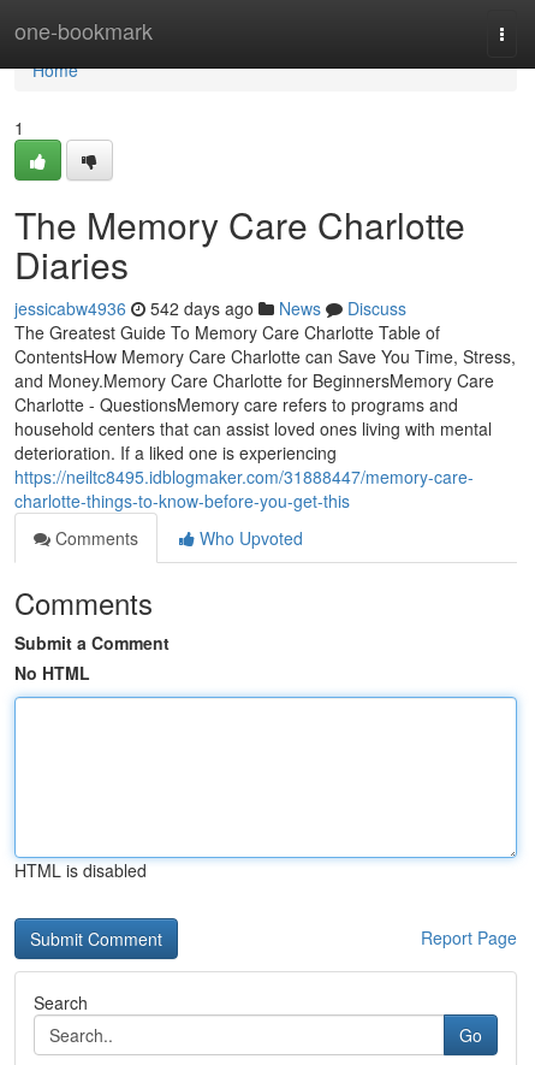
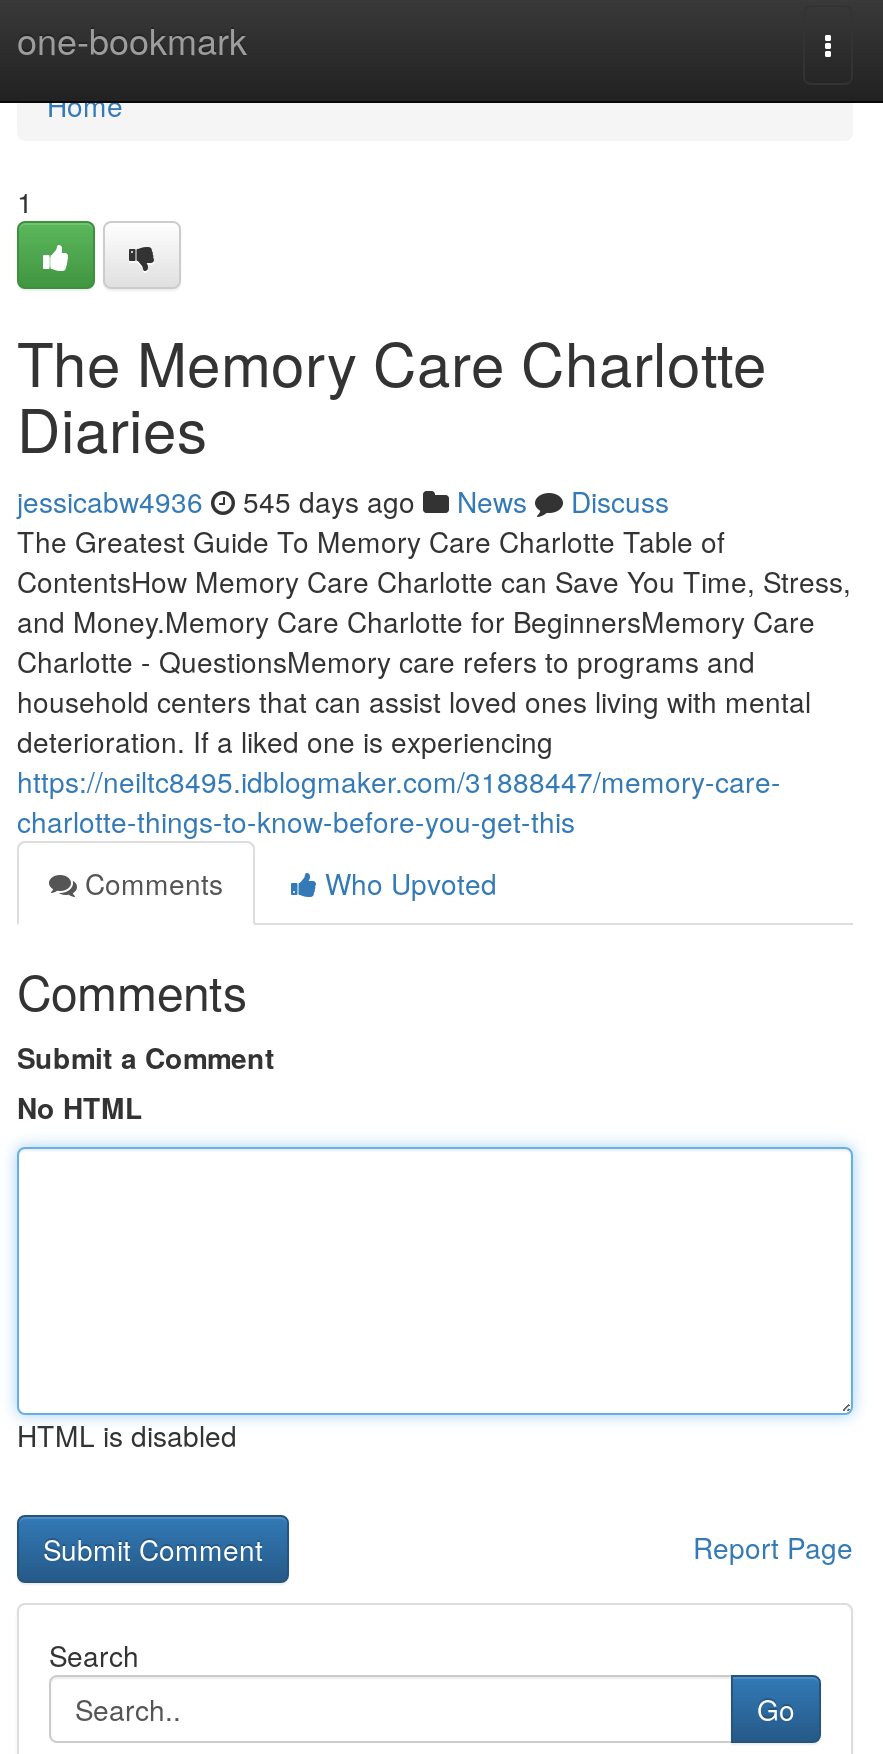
- jessicabw4936 542 days ago News Discuss
+ jessicabw4936 545 days ago News Discuss
